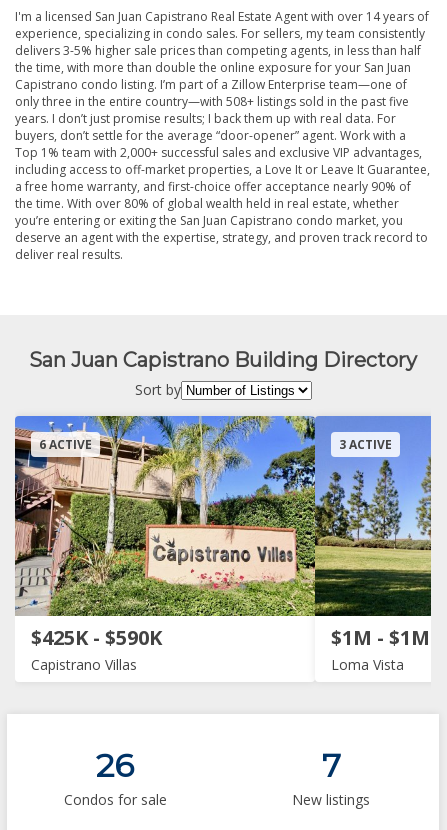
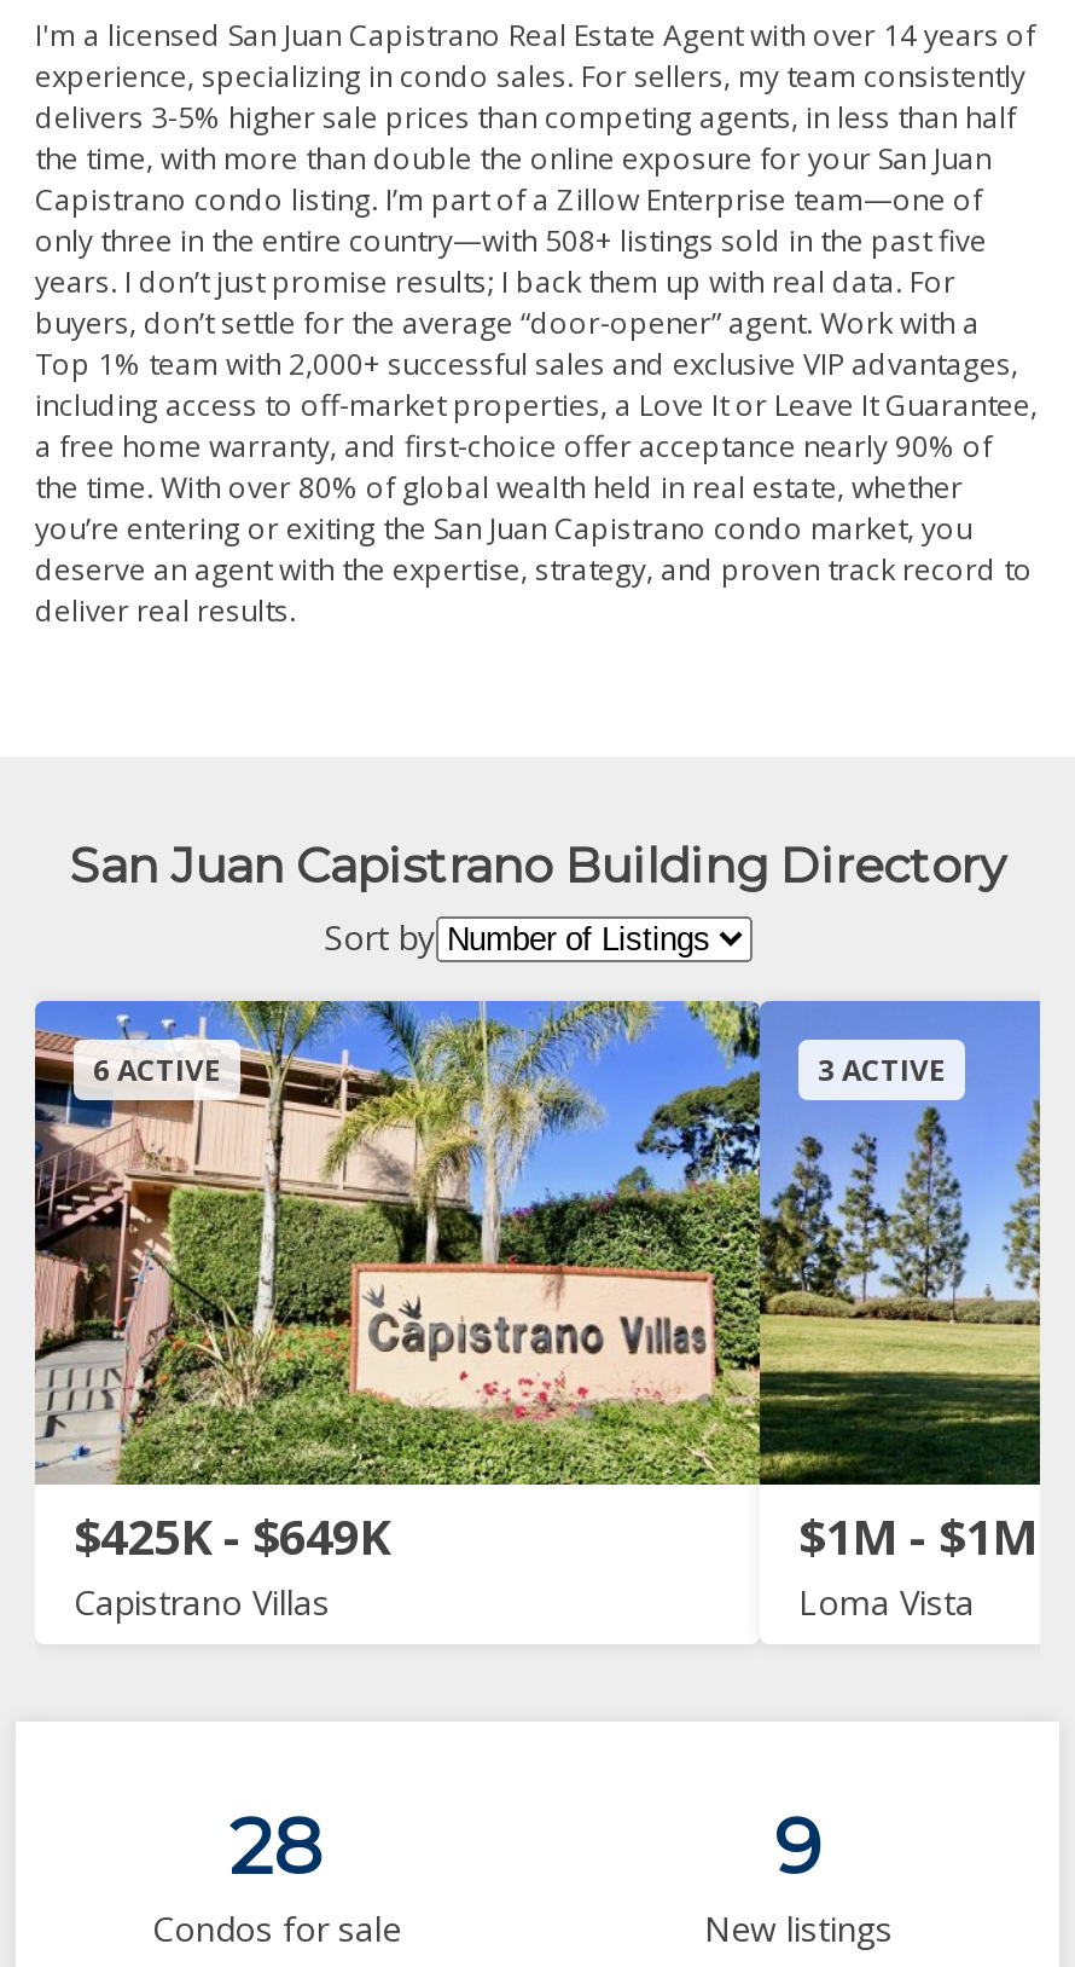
- $425K - $590K
+ $425K - $649K

- 26
+ 28

- 7
+ 9
